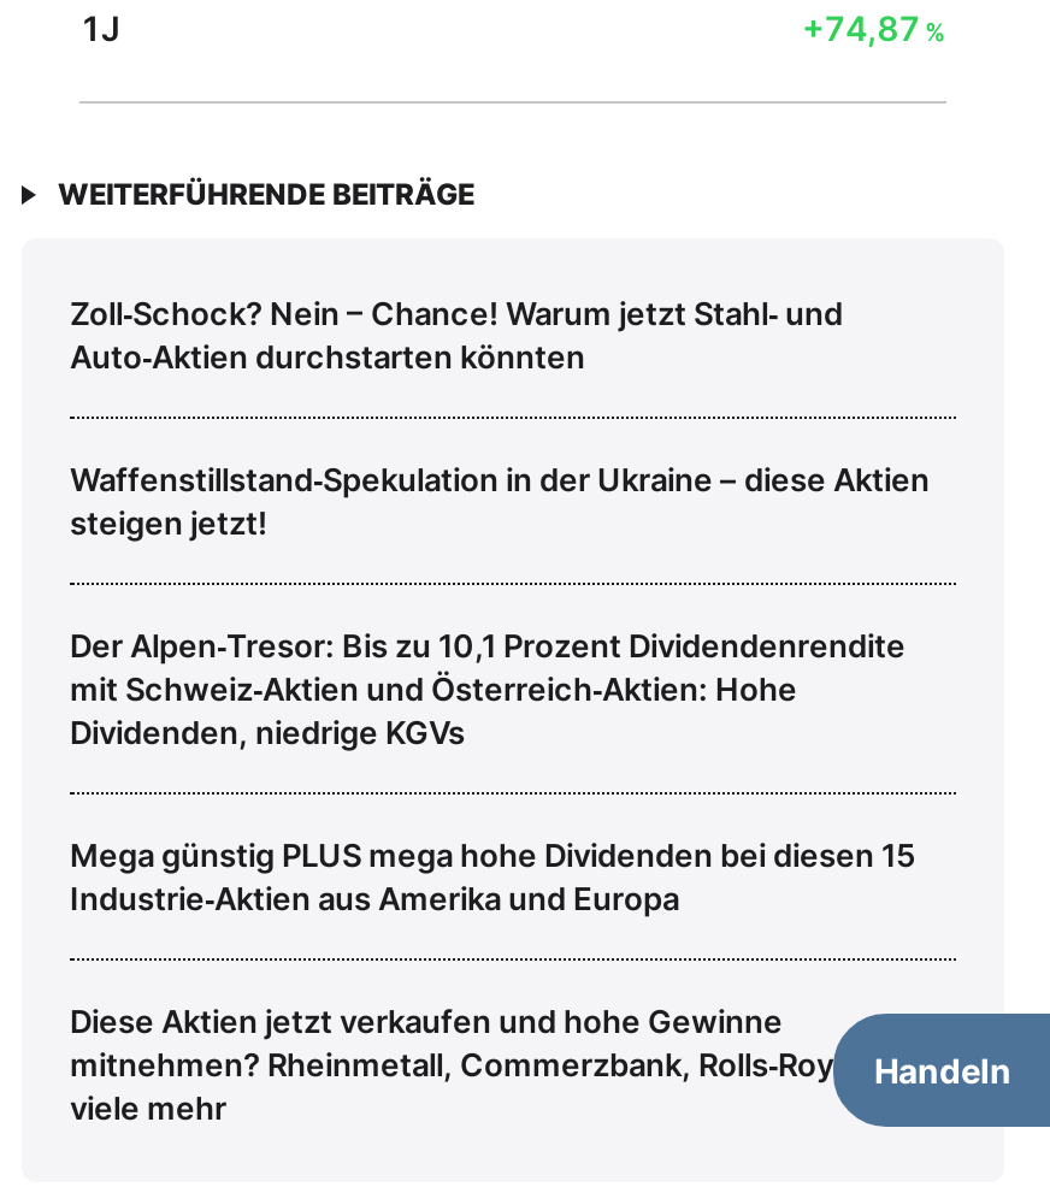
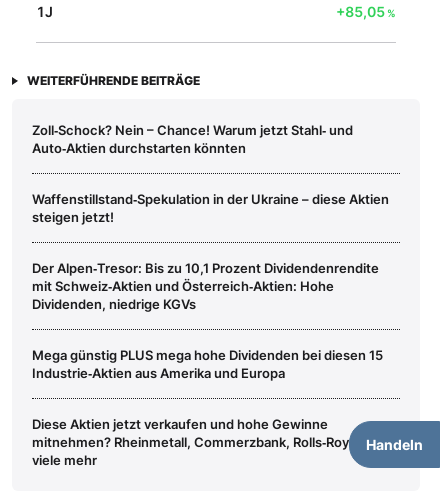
- +74,87%
+ +85,05%
